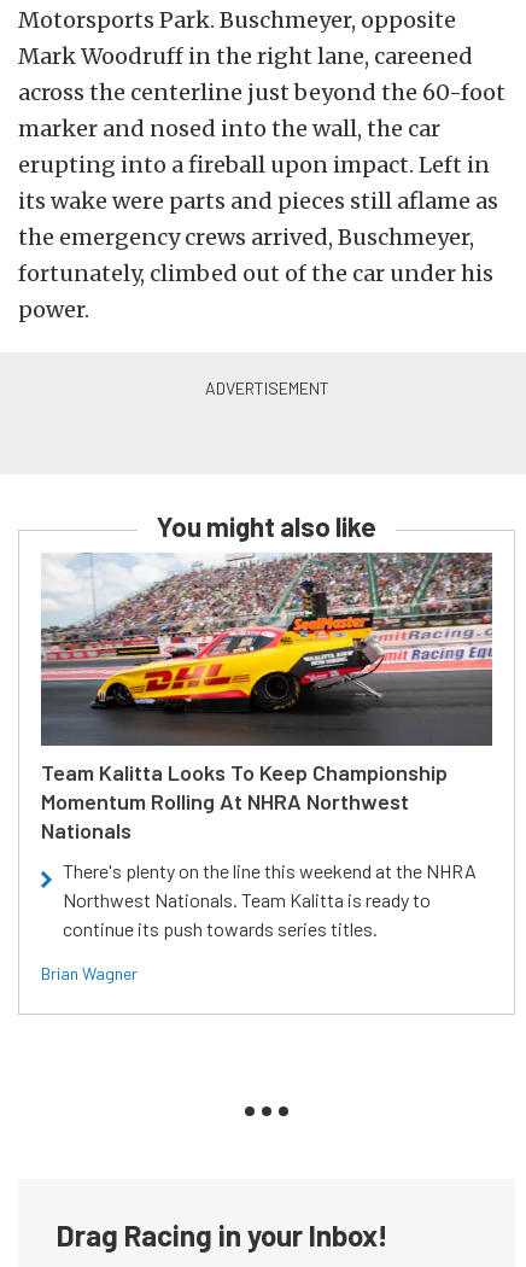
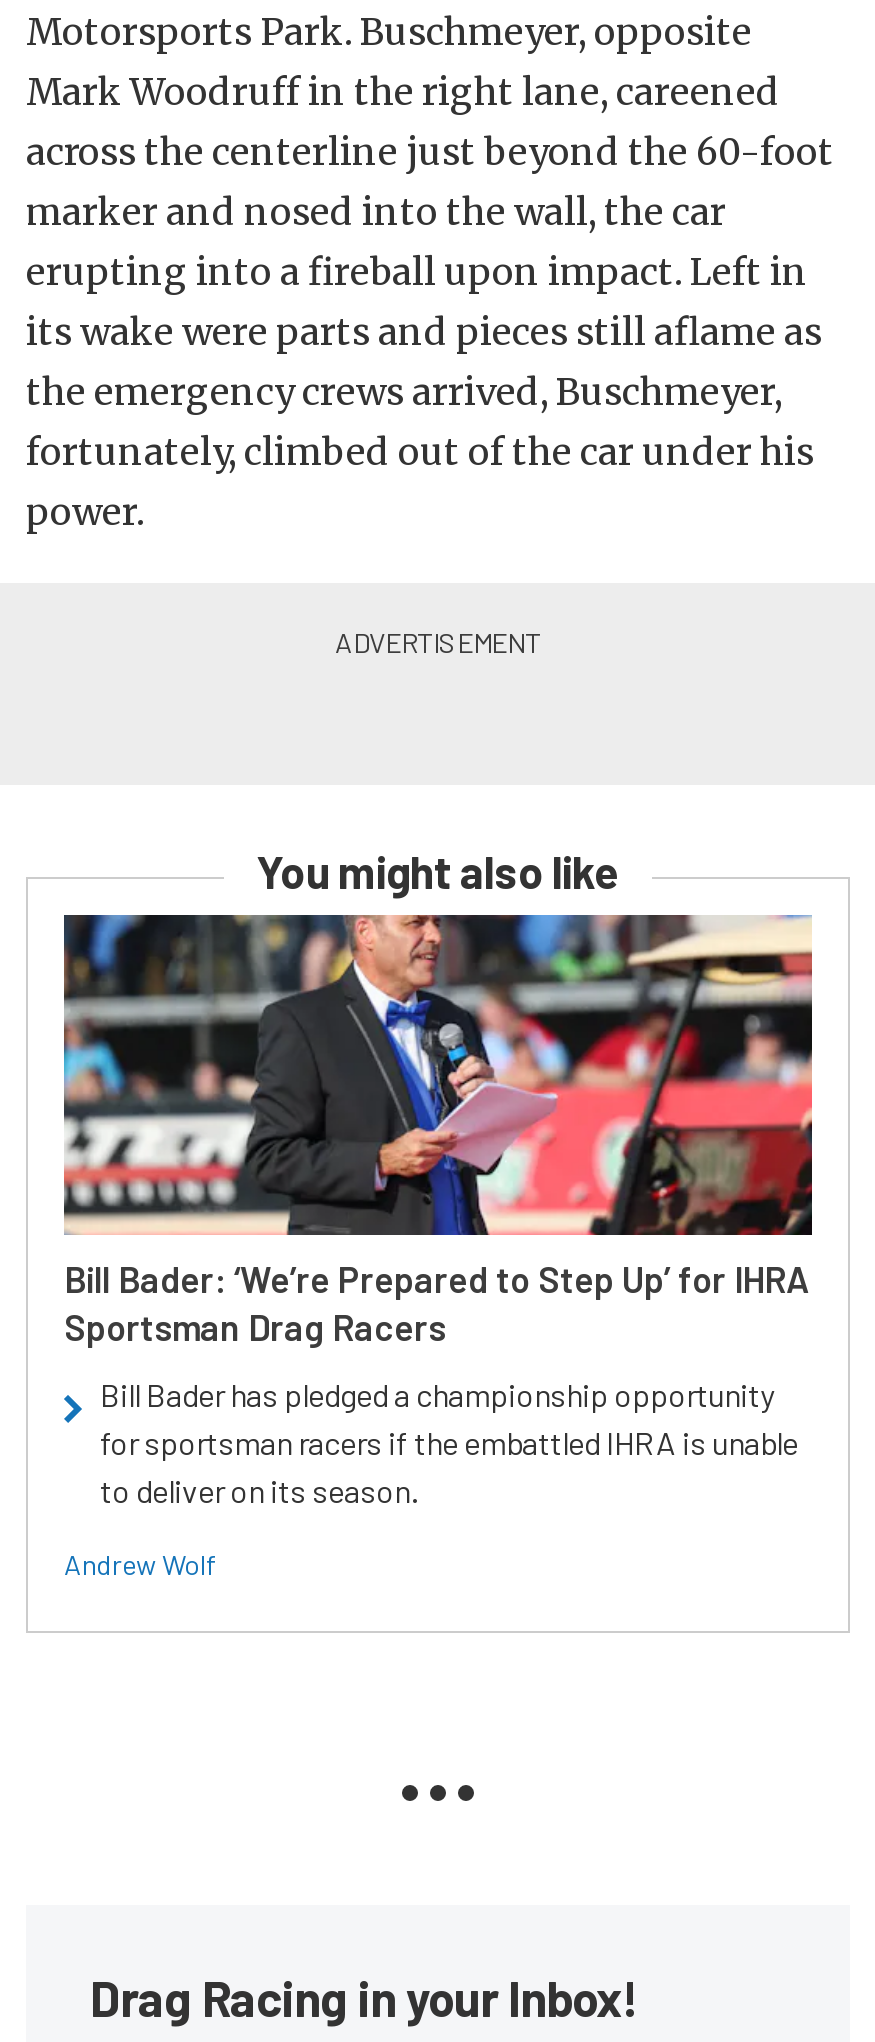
- [image]
- Team Kalitta Looks To Keep Championship
- Momentum Rolling At NHRA Northwest
- Nationals
+ [image]
+ Bill Bader: ‘We’re Prepared to Step Up’ for IHRA
+ Sportsman Drag Racers

- There's plenty on the line this weekend at the NHRA
- Northwest Nationals. Team Kalitta is ready to
- continue its push towards series titles.
+ Bill Bader has pledged a championship opportunity
+ for sportsman racers if the embattled IHRA is unable
+ to deliver on its season.

- Brian Wagner
+ Andrew Wolf
